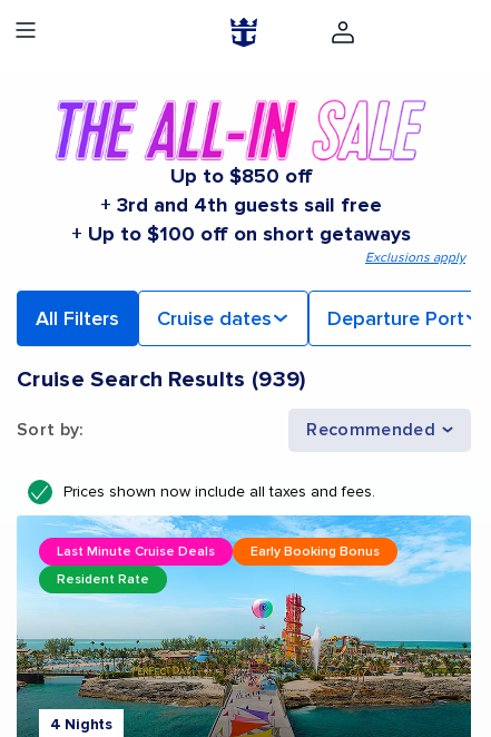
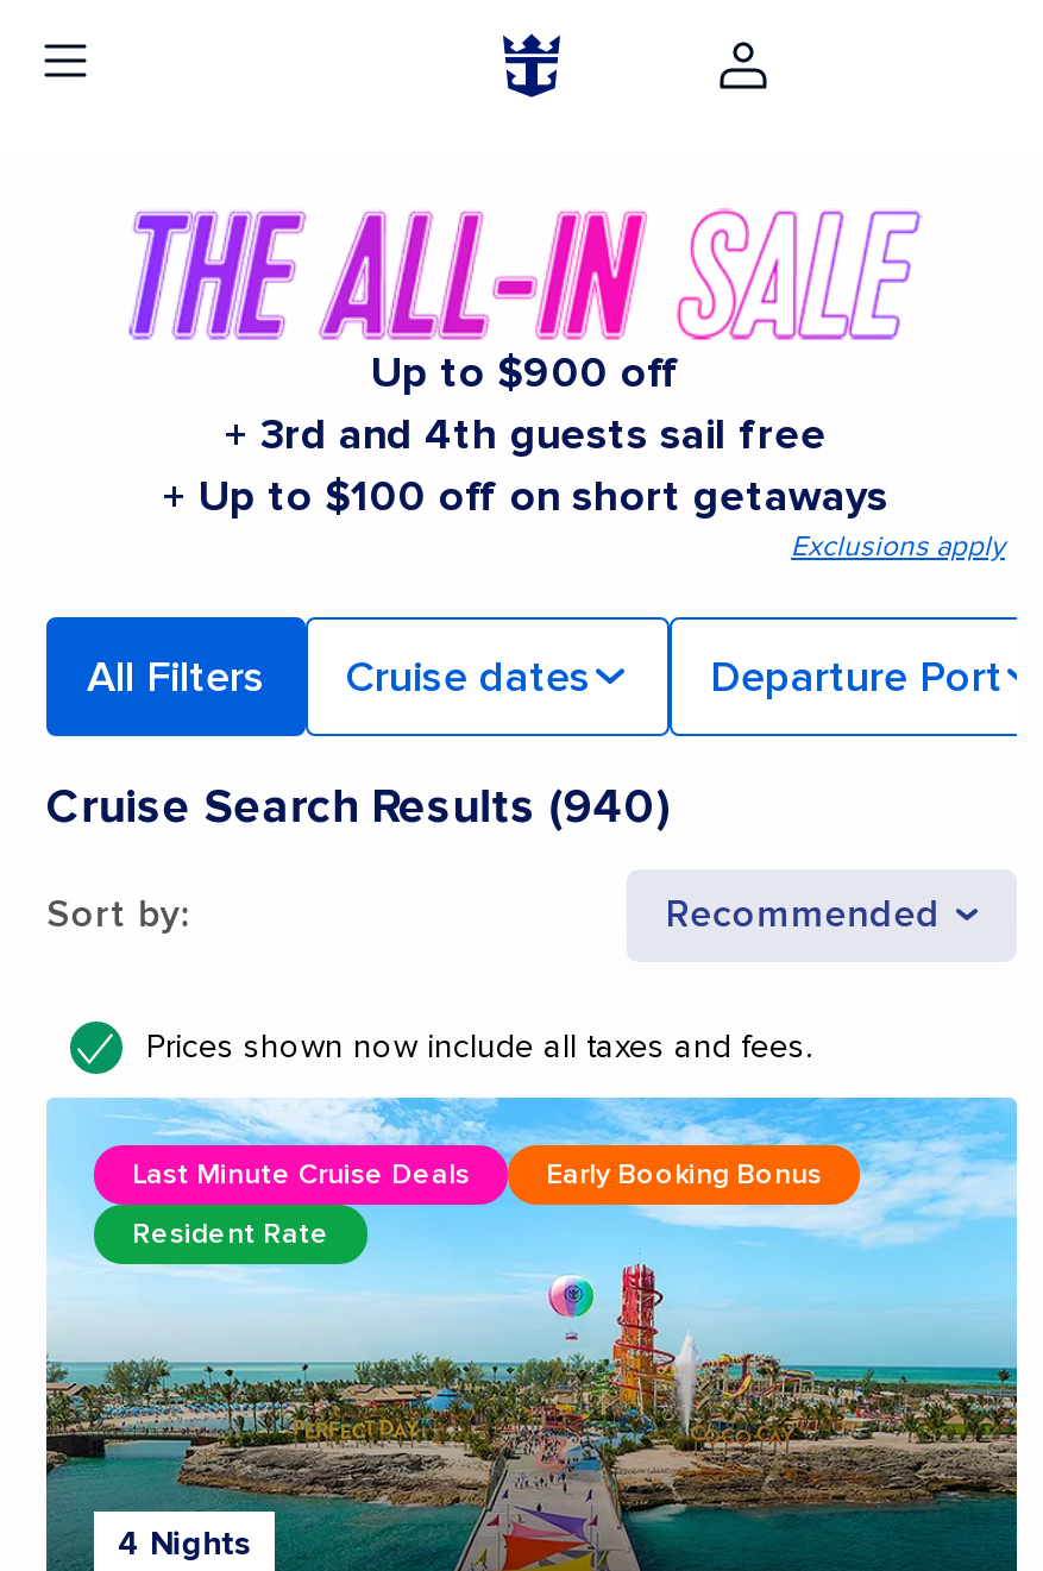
- Up to $850 off
+ Up to $900 off

- Cruise Search Results (939)
+ Cruise Search Results (940)
